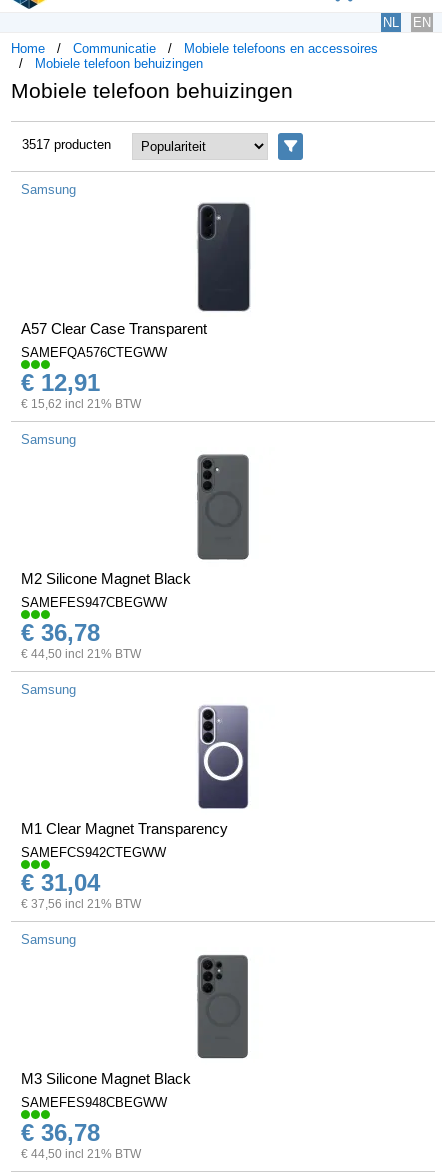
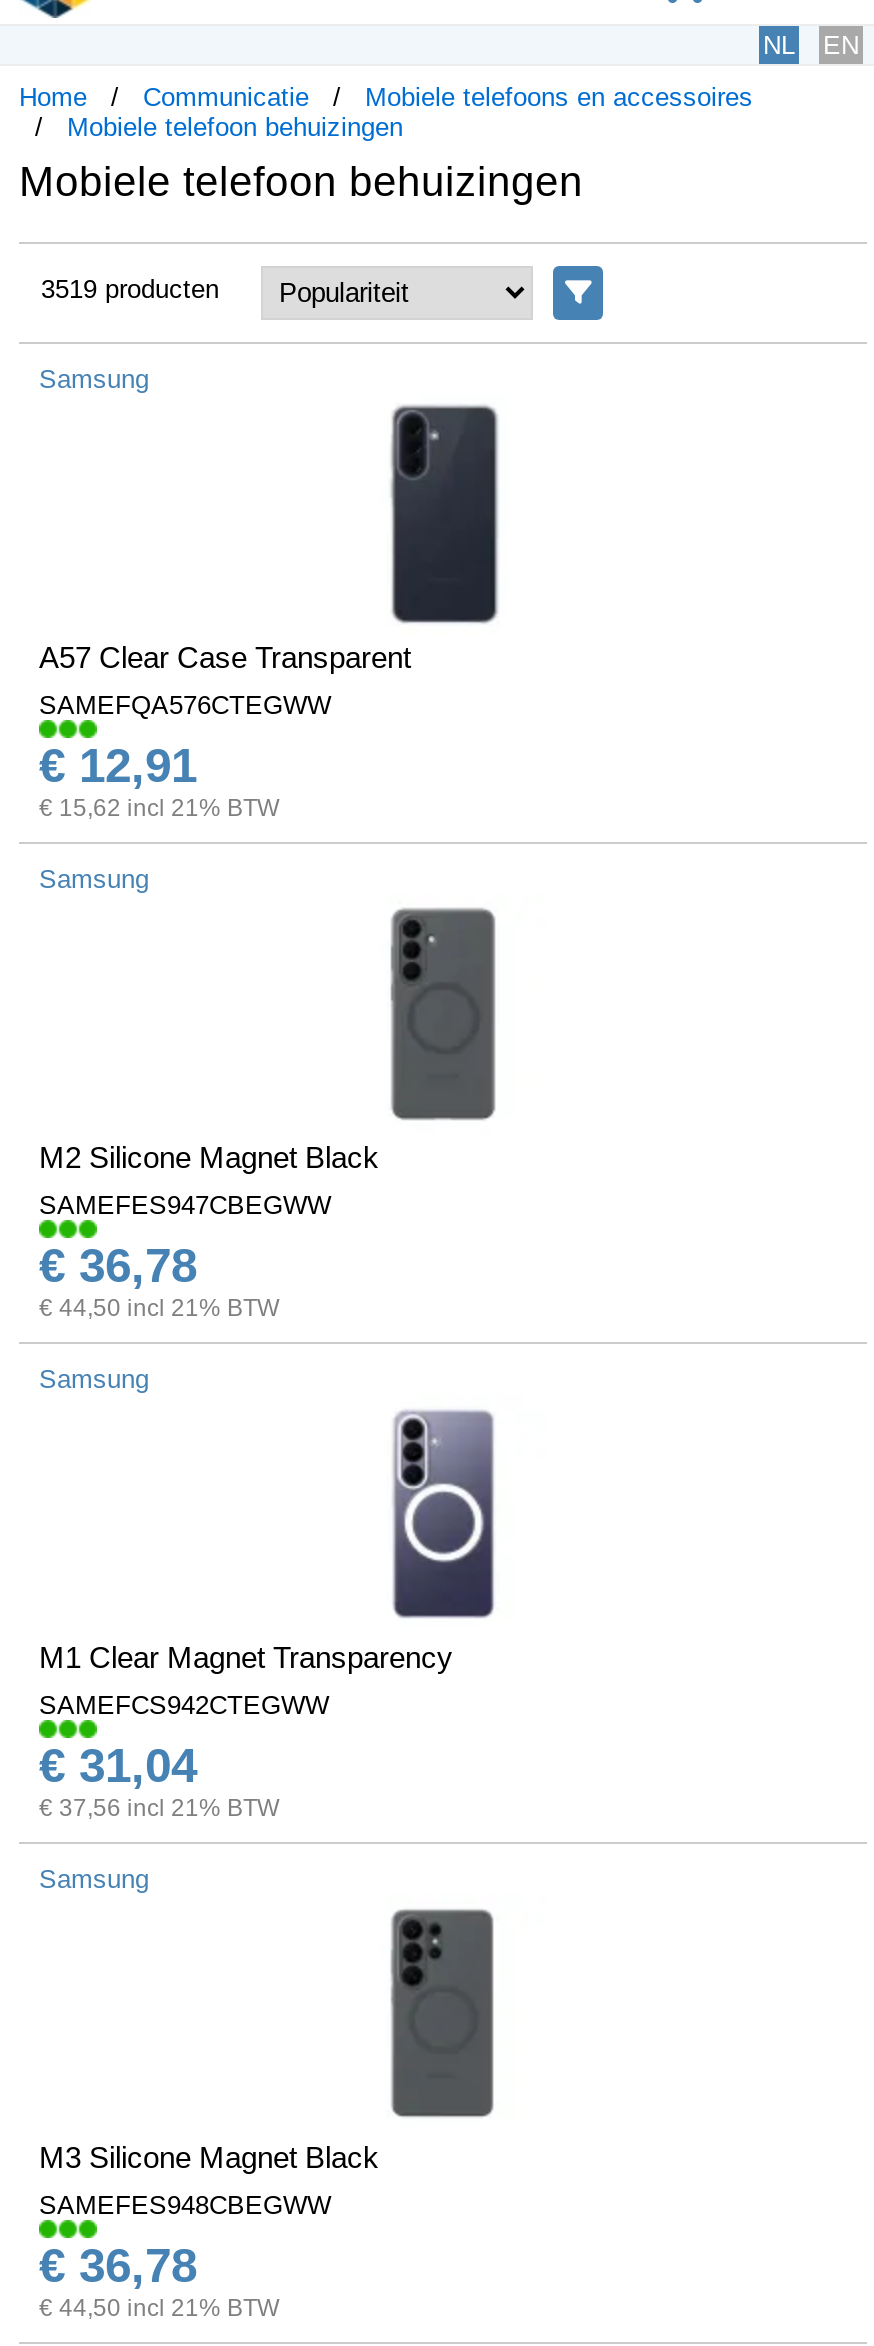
- 3517 producten
+ 3519 producten
